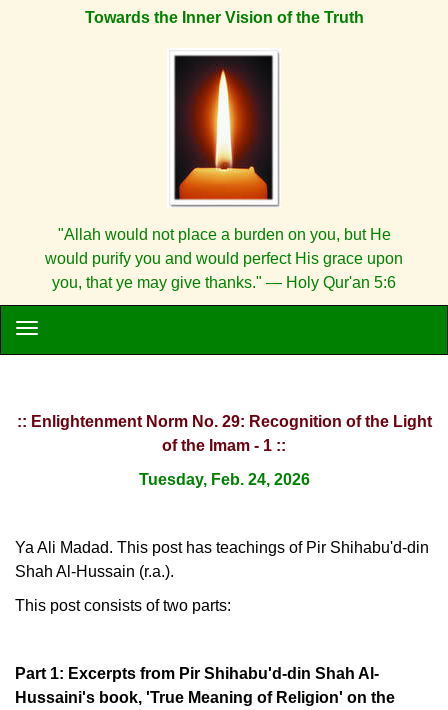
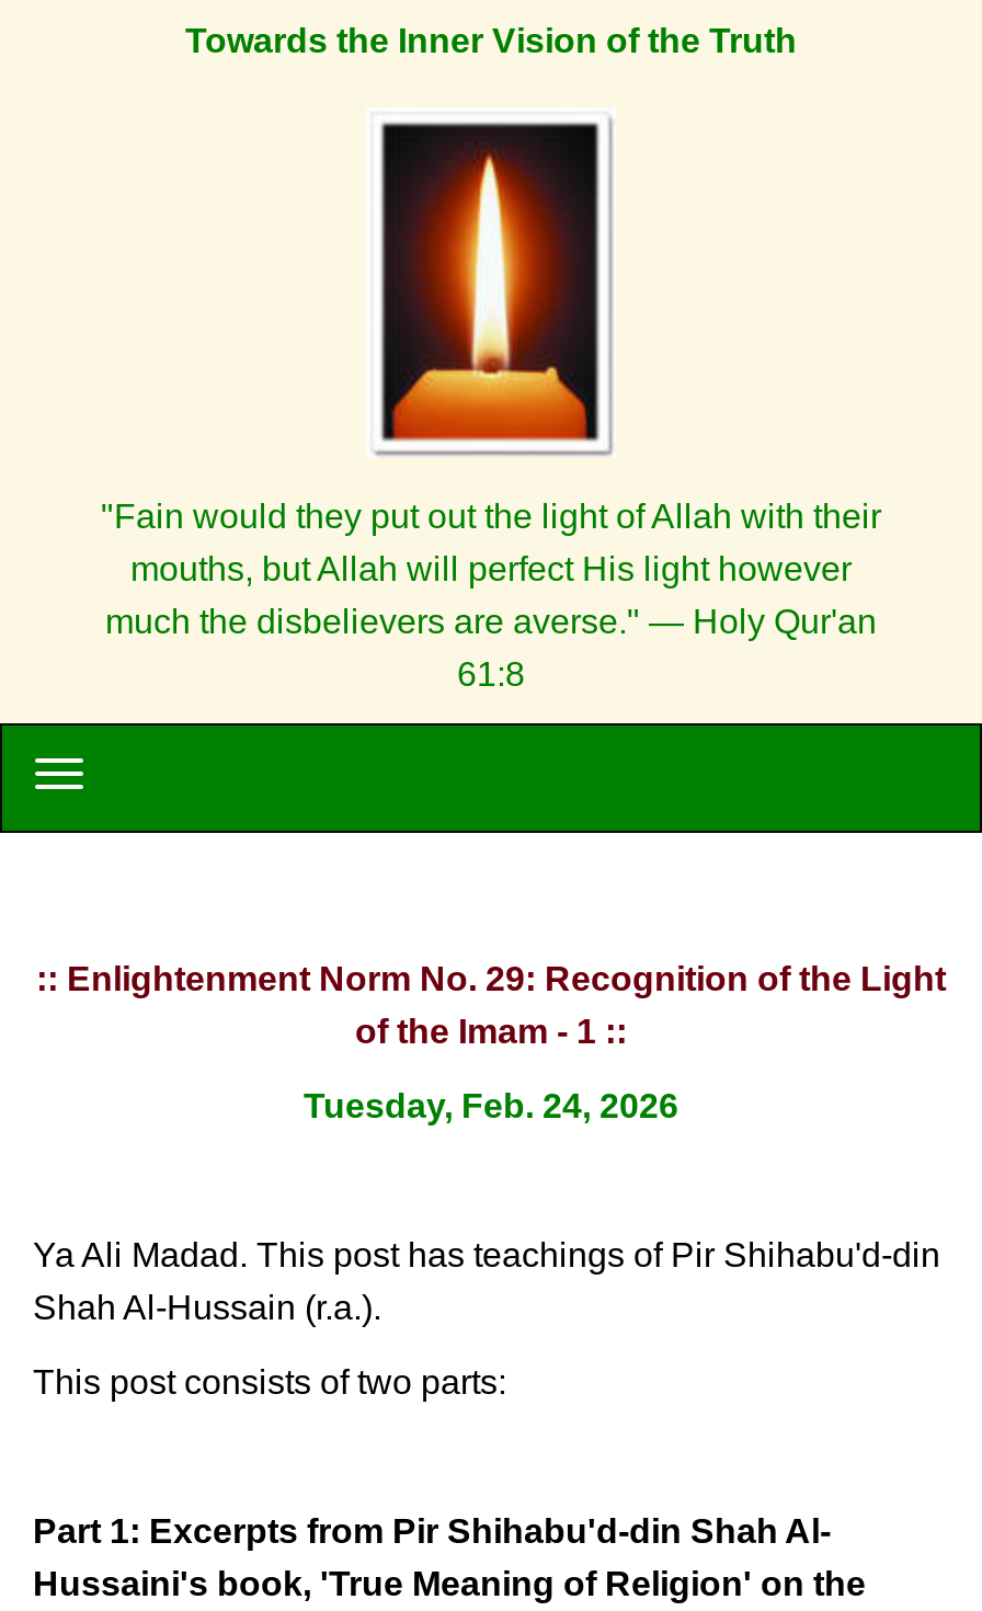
- "Allah would not place a burden on you, but He
- would purify you and would perfect His grace upon
- you, that ye may give thanks." — Holy Qur'an 5:6
+ "Fain would they put out the light of Allah with their
+ mouths, but Allah will perfect His light however
+ much the disbelievers are averse." — Holy Qur'an
+ 61:8
